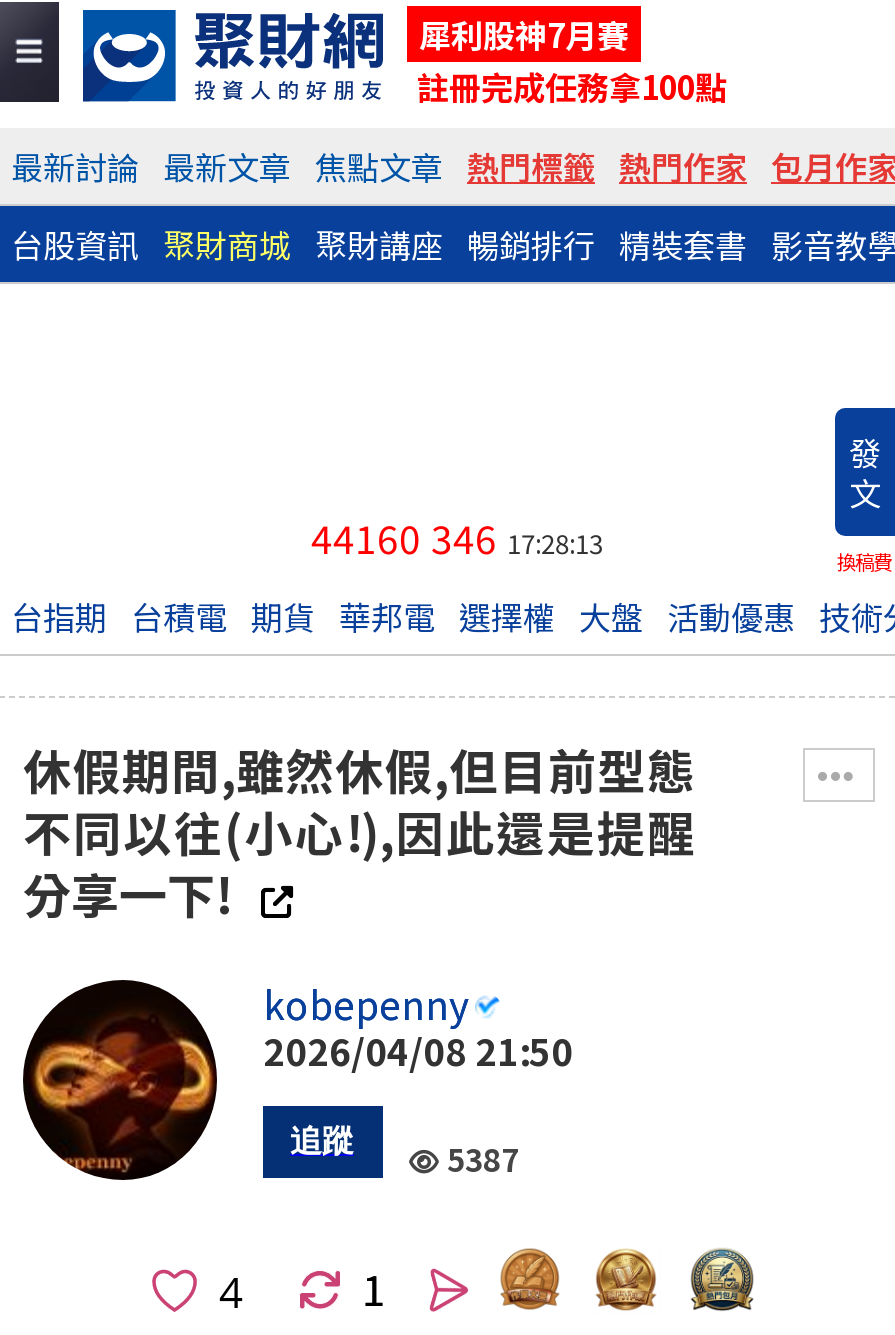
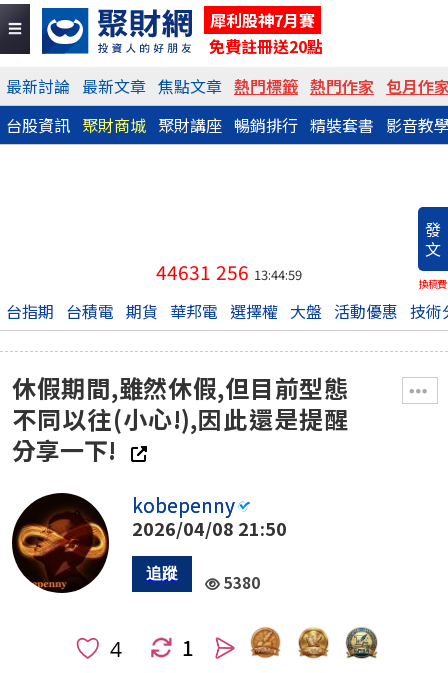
- 註冊完成任務拿100點
+ 免費註冊送20點

- 44160 346 17:28:13
+ 44631 256 13:44:59

- 5387
+ 5380
